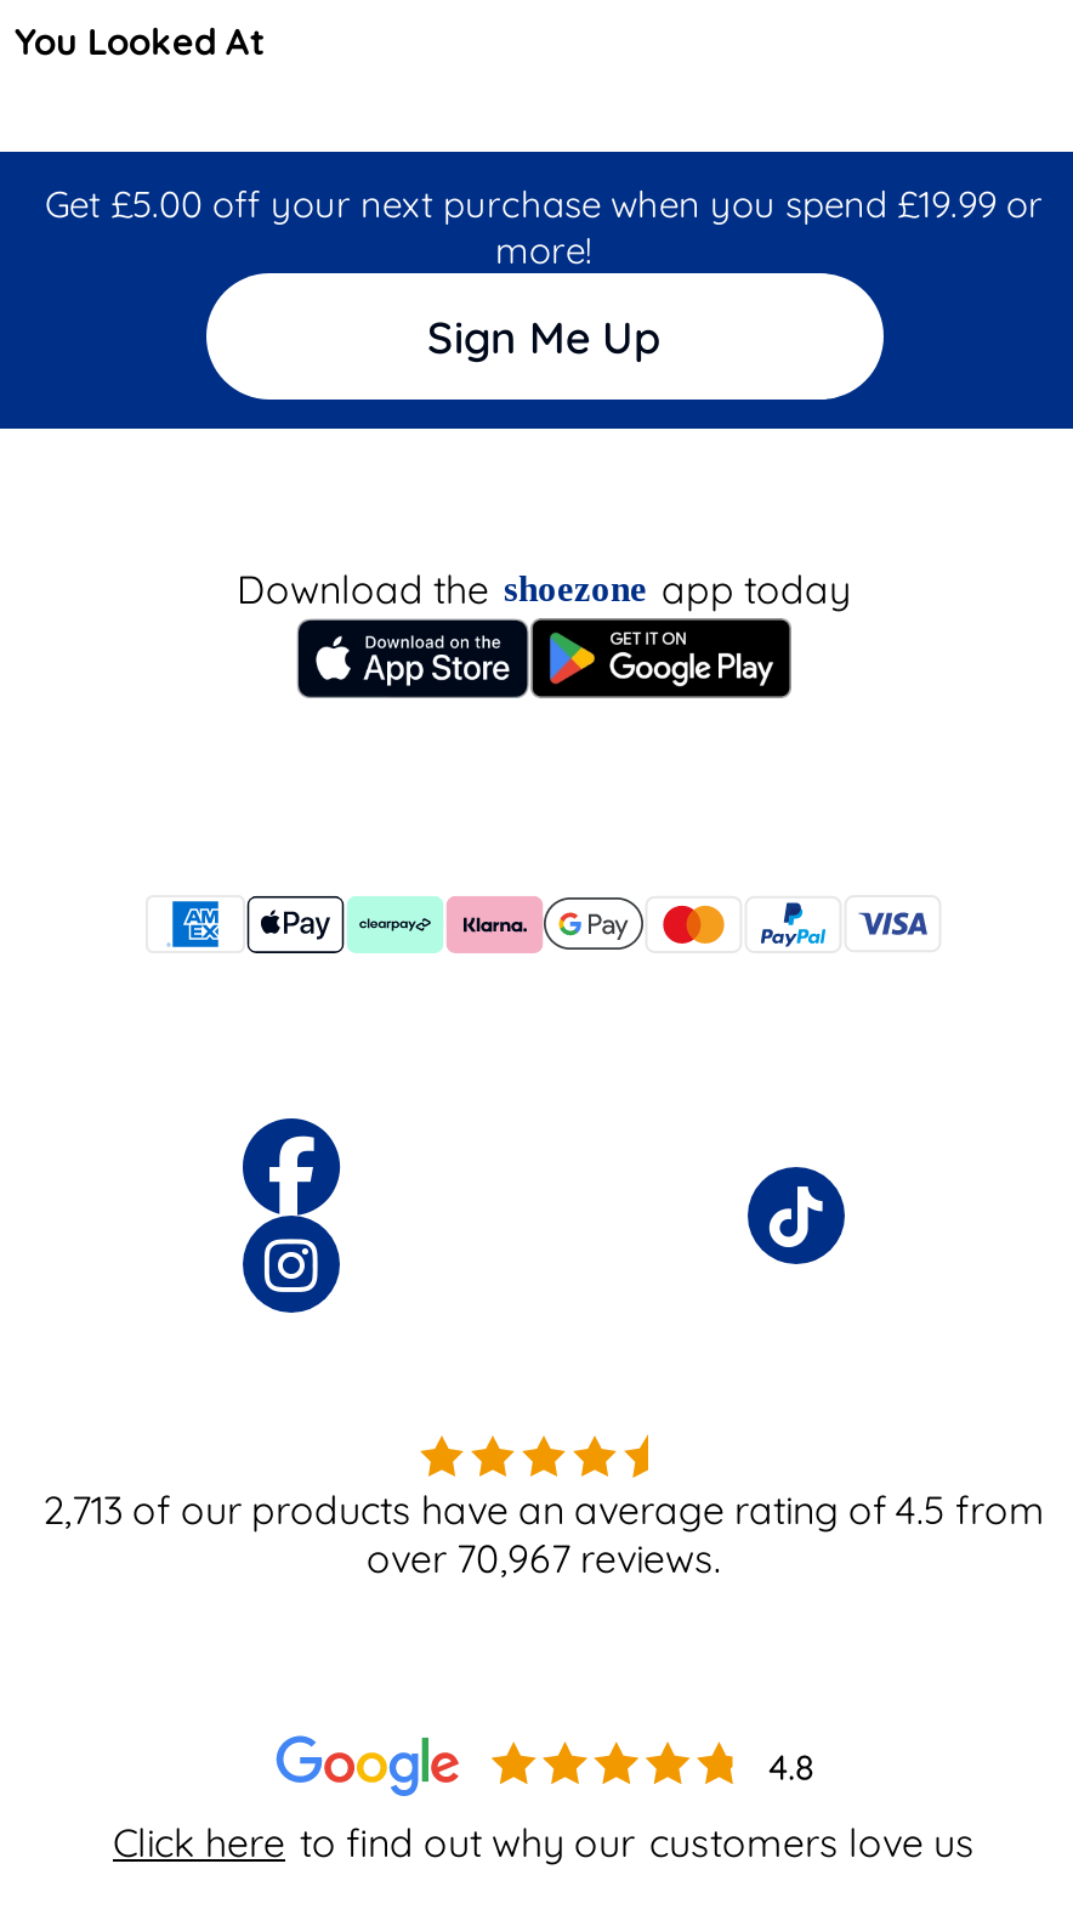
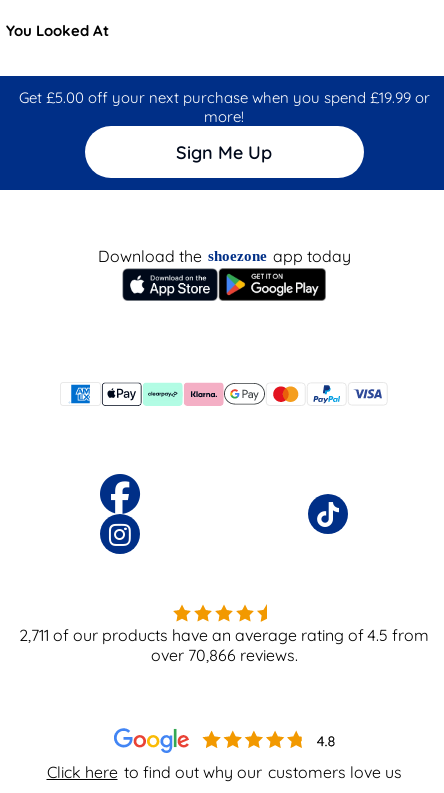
- 2,713 of our products have an average rating of 4.5 from
+ 2,711 of our products have an average rating of 4.5 from

- over 70,967 reviews.
+ over 70,866 reviews.
